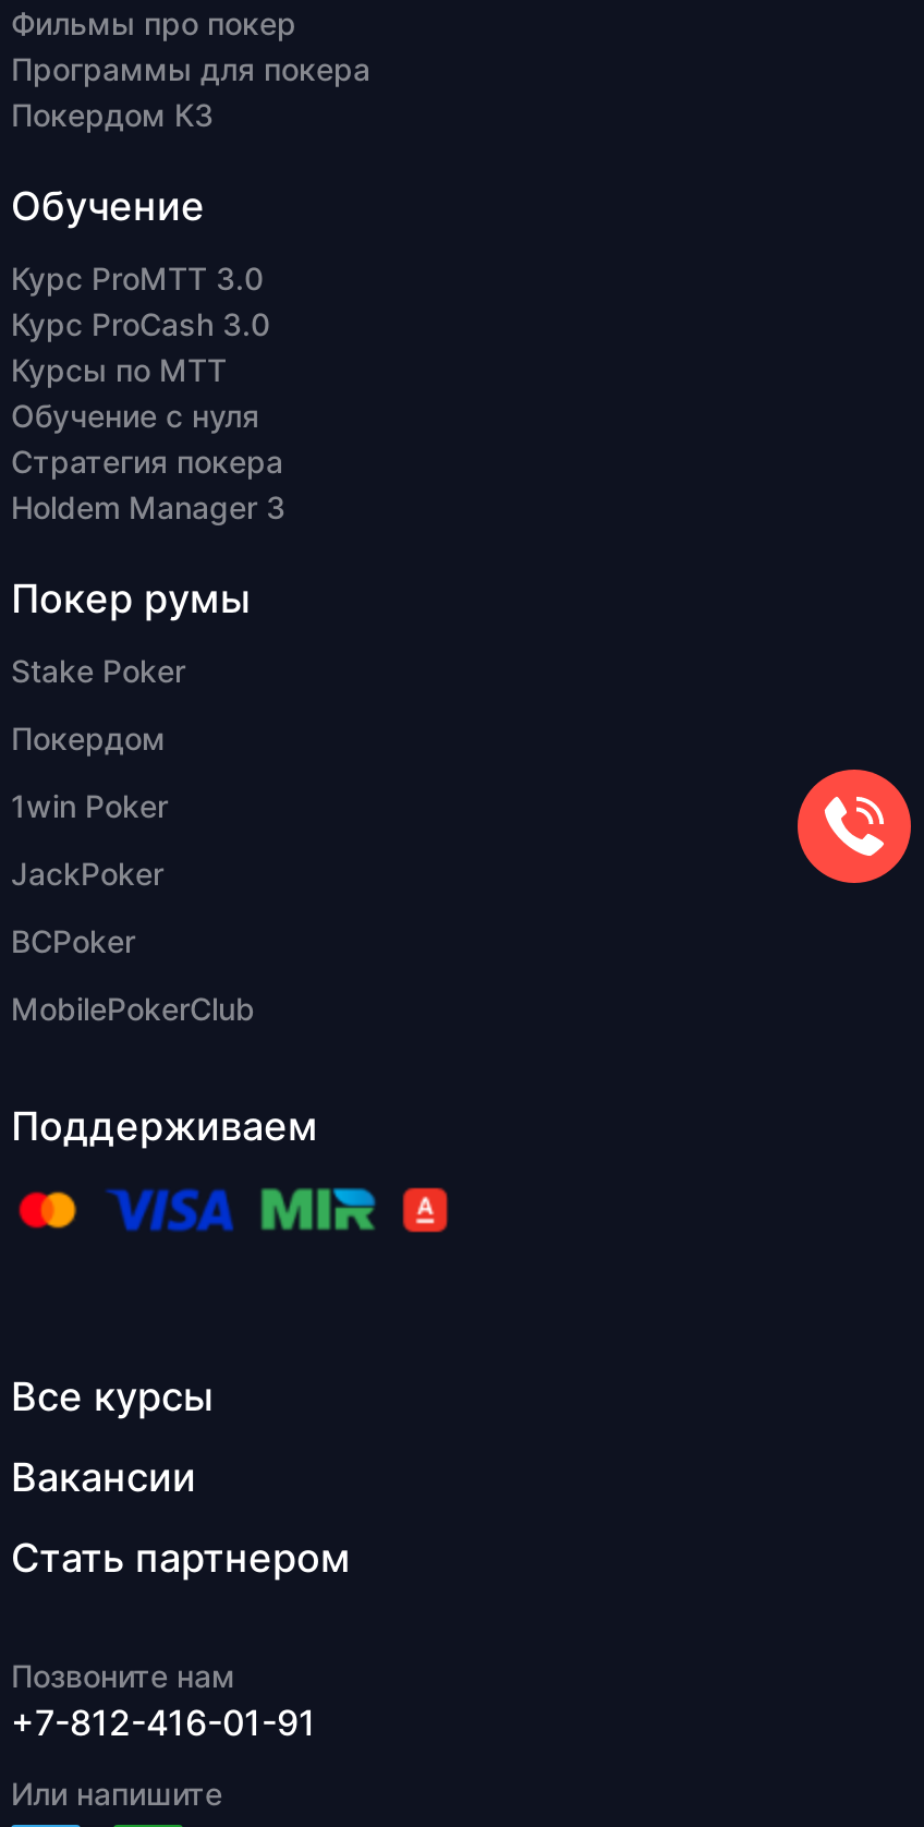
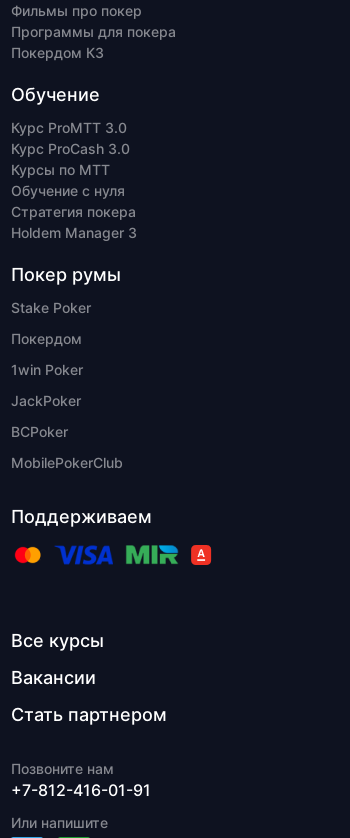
- [image]
